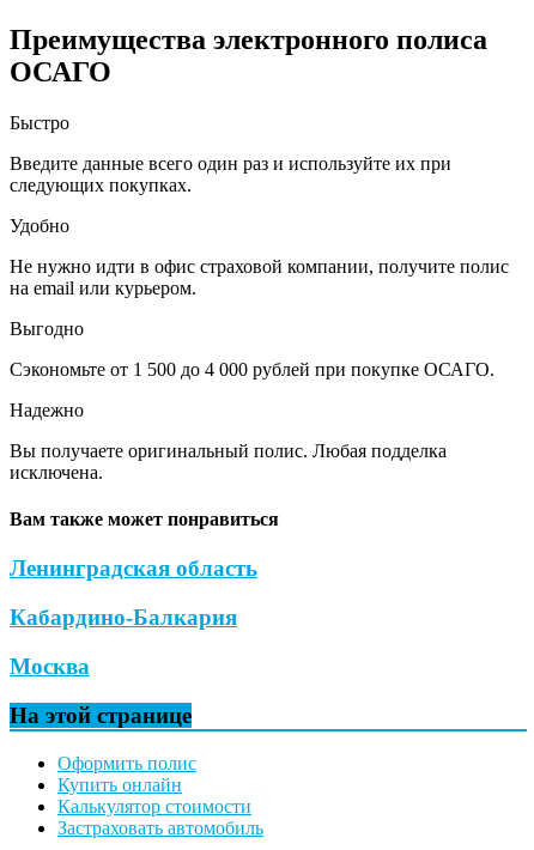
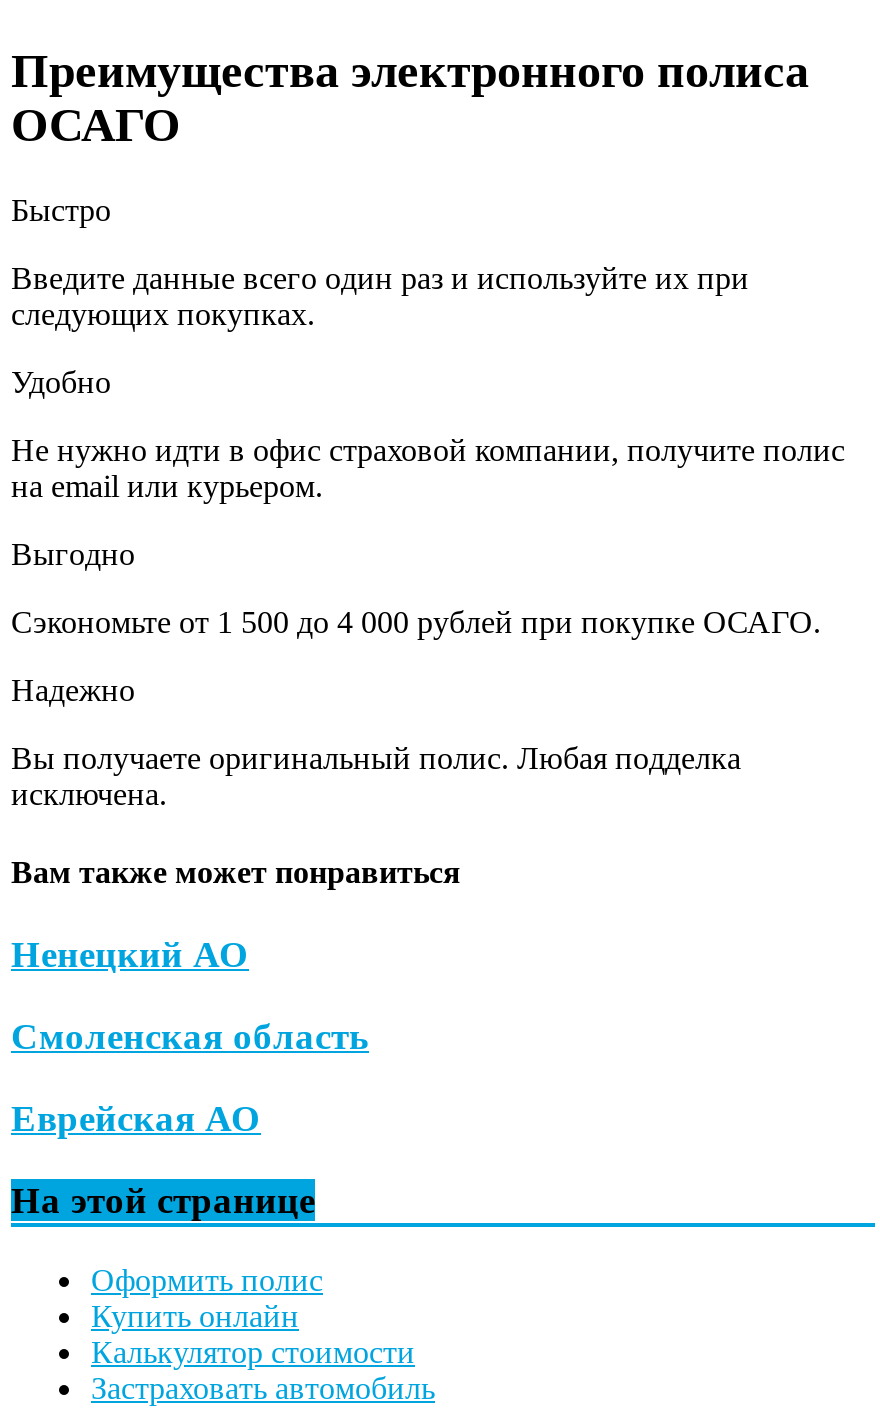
- Ленинградская область
+ Ненецкий АО

- Кабардино-Балкария
+ Смоленская область

- Москва
+ Еврейская АО
